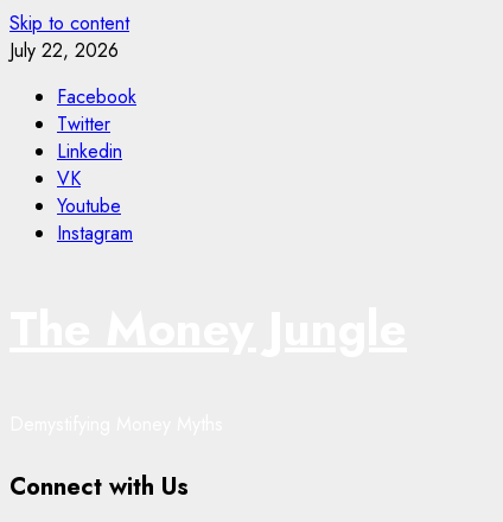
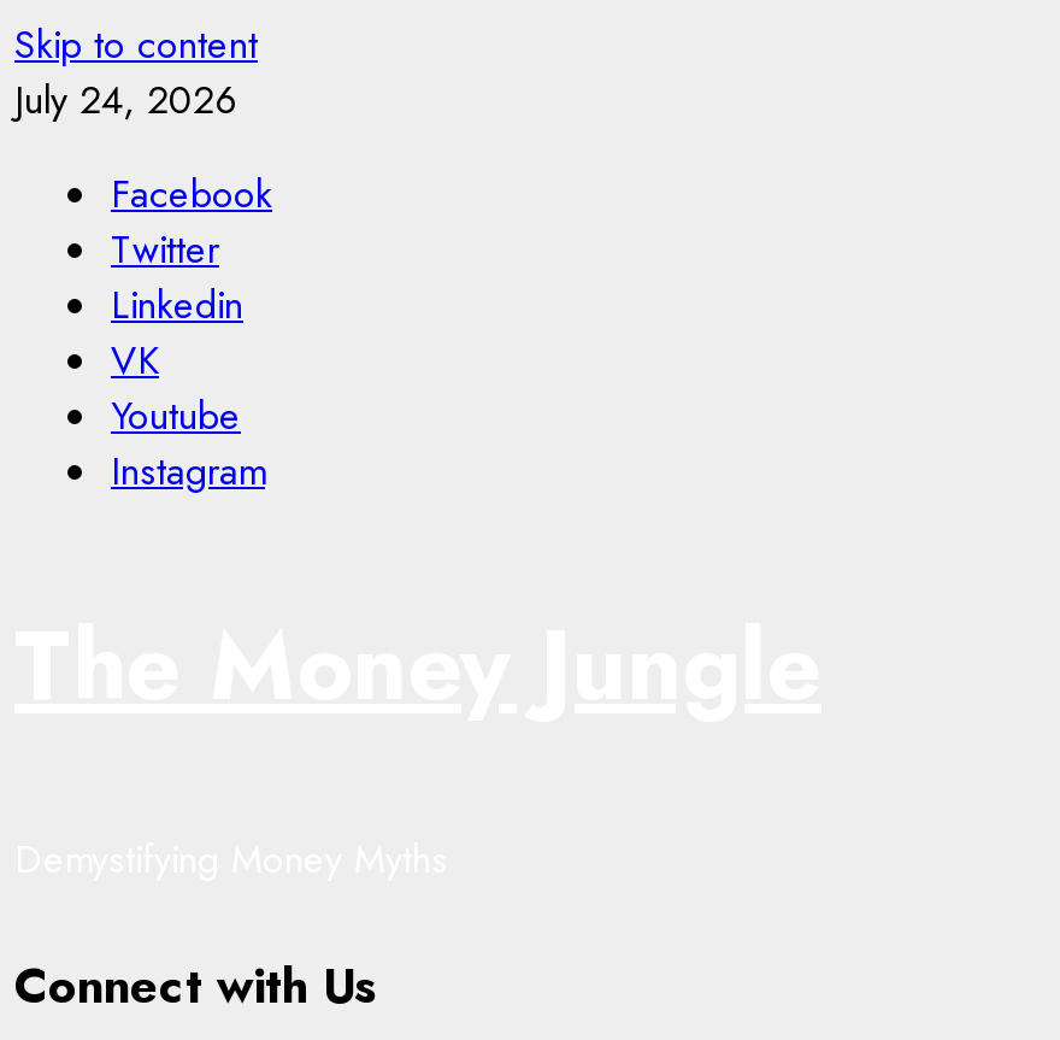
- July 22, 2026
+ July 24, 2026
